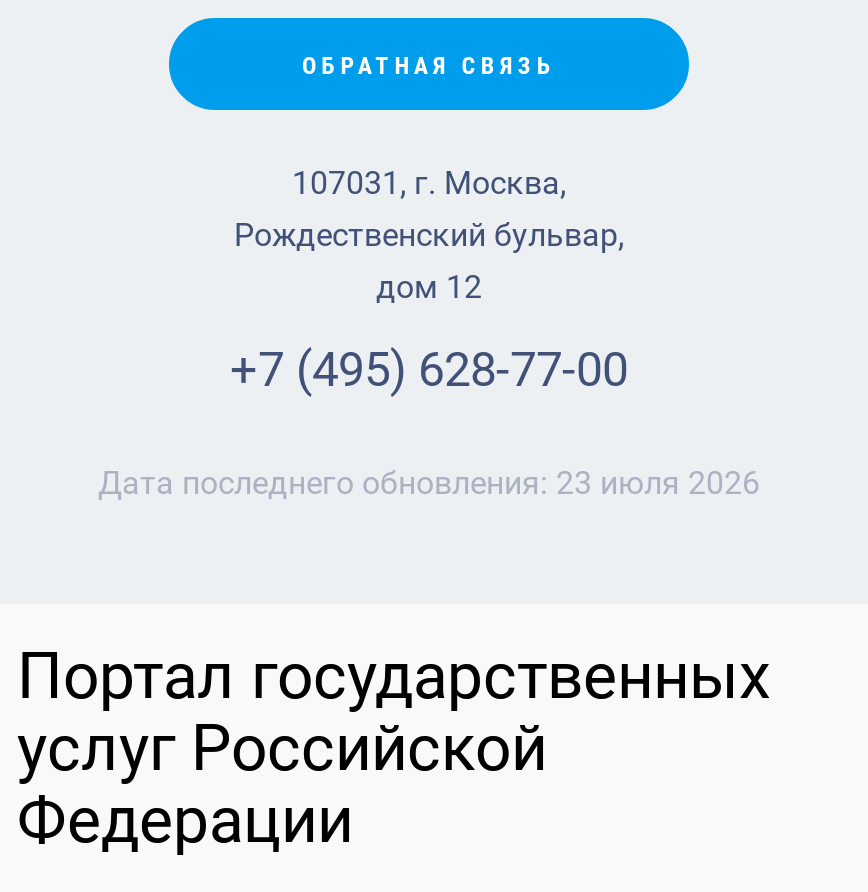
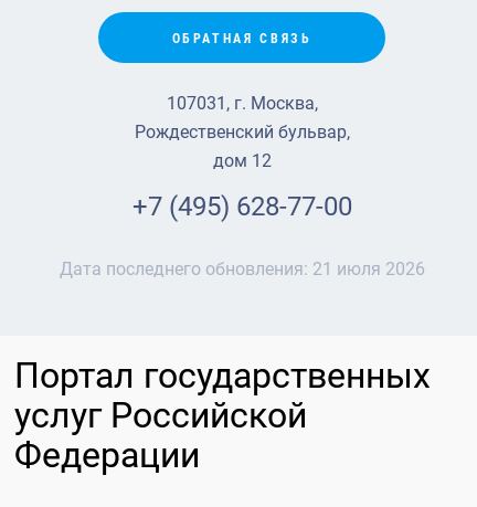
- Дата последнего обновления: 23 июля 2026
+ Дата последнего обновления: 21 июля 2026
